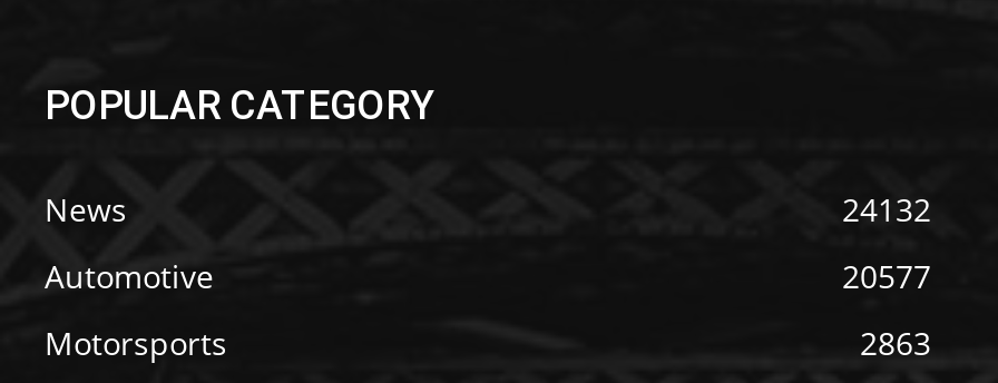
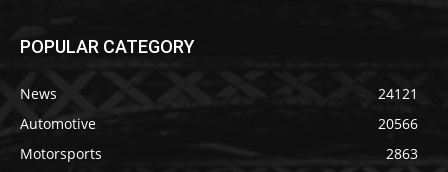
- 24132
+ 24121

- 20577
+ 20566
